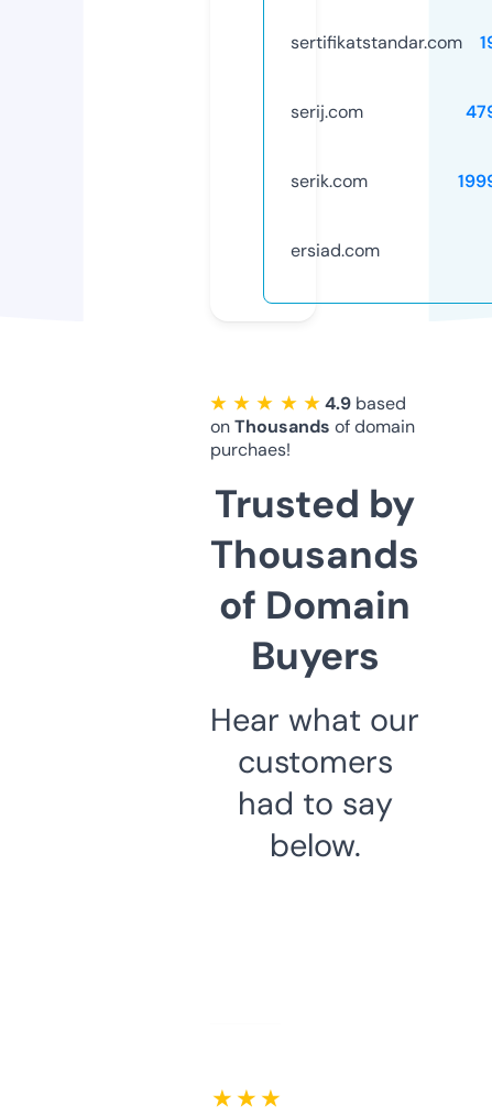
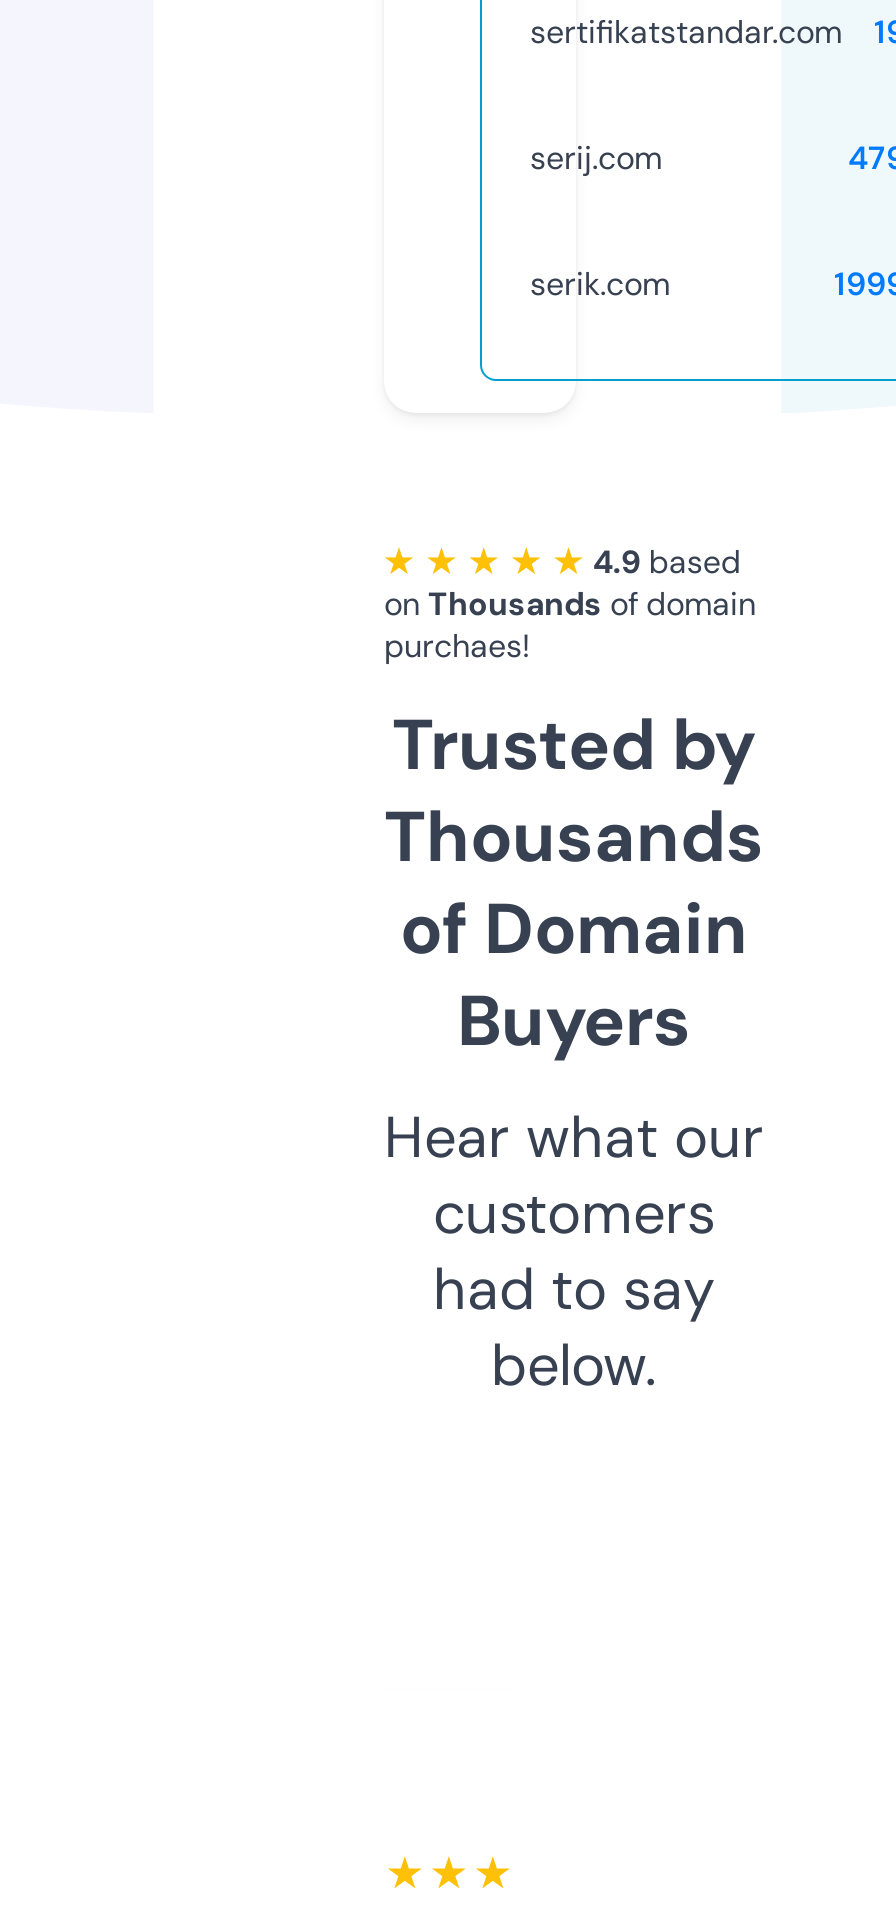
- ersiad.com

moved up: on Thousands of domain | purchaes! | Trusted by | ... | had to say | below.
